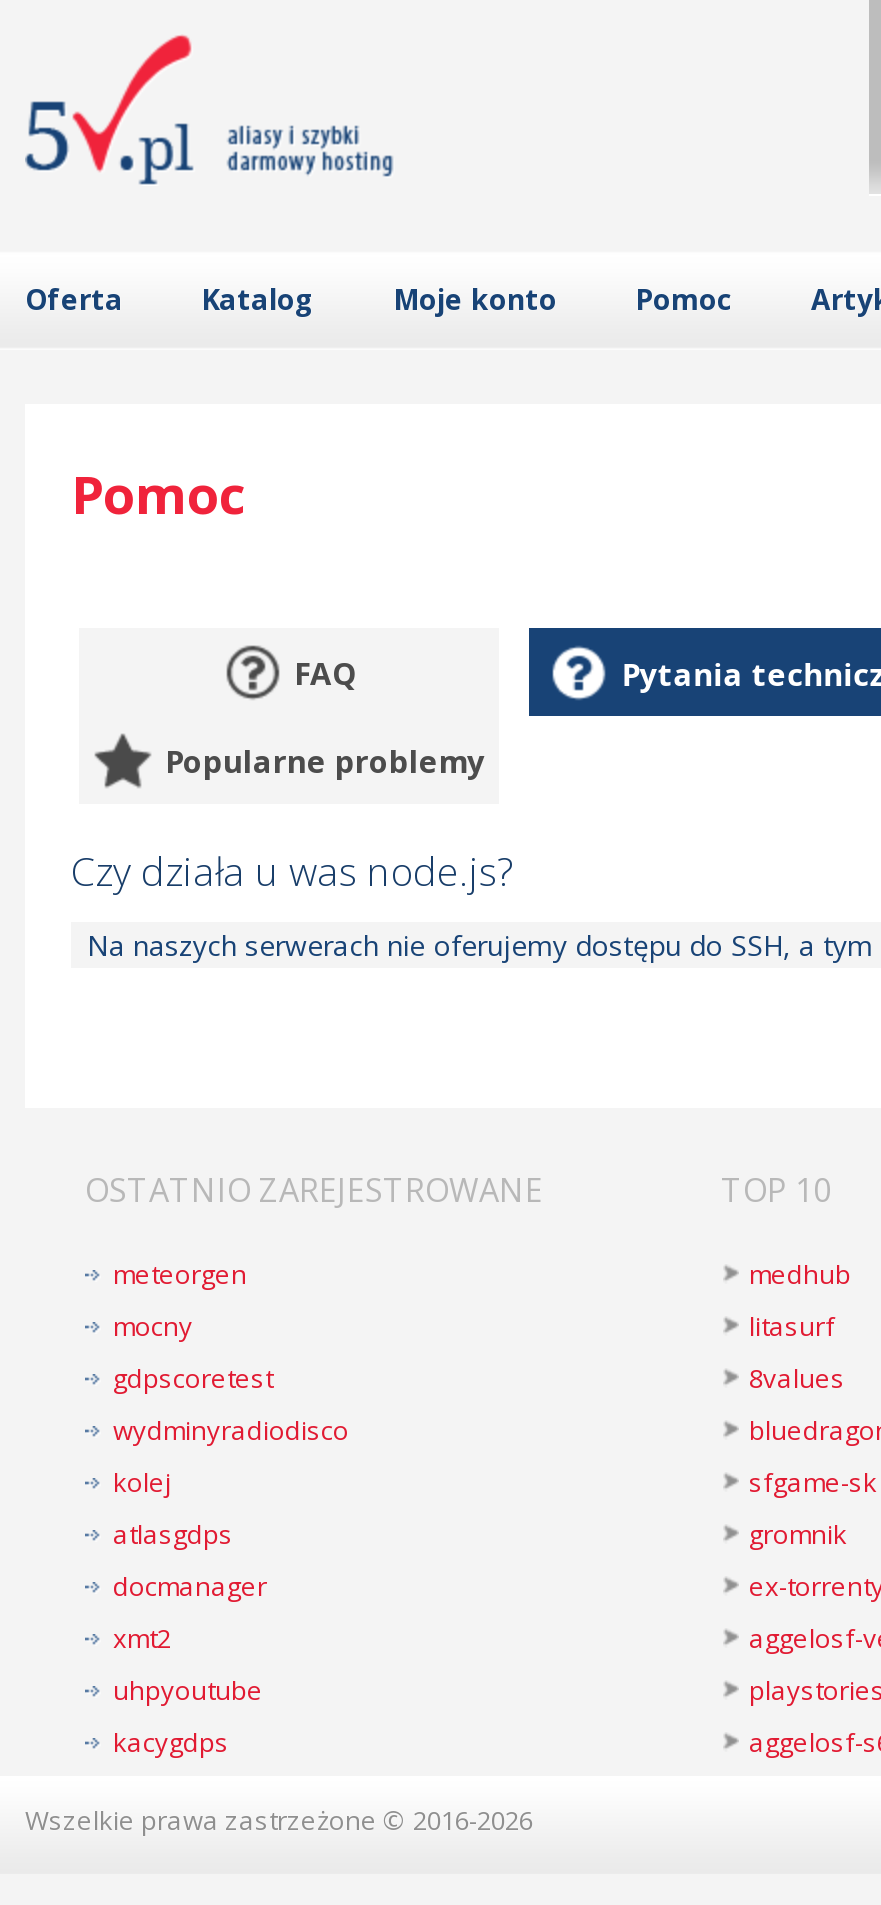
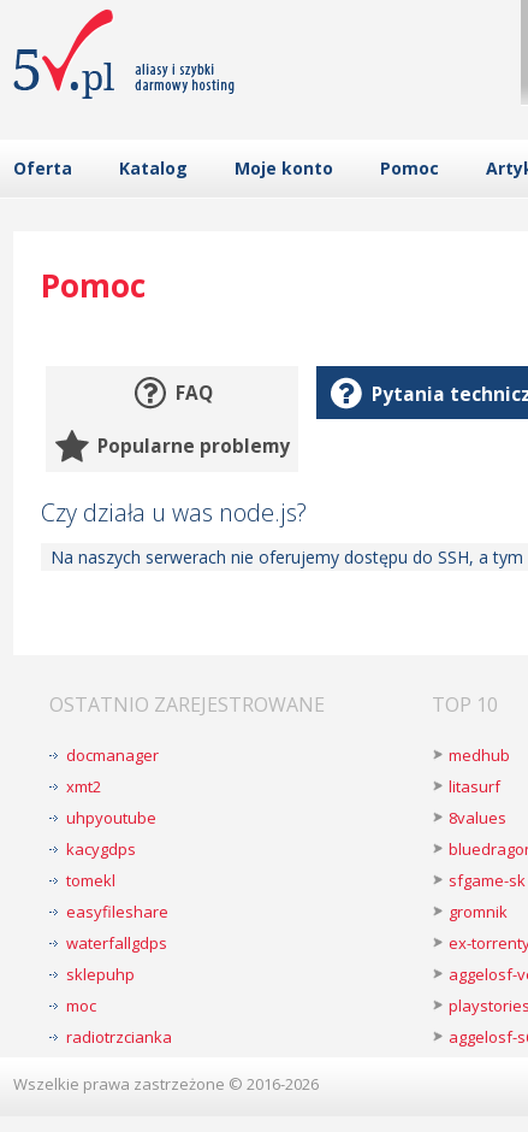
- meteorgen
- mocny
- gdpscoretest
- wydminyradiodisco
- kolej
- atlasgdps

+ tomekl
+ easyfileshare
+ waterfallgdps
+ sklepuhp
+ moc
+ radiotrzcianka

moved up: docmanager | xmt2 | uhpyoutube | kacygdps
